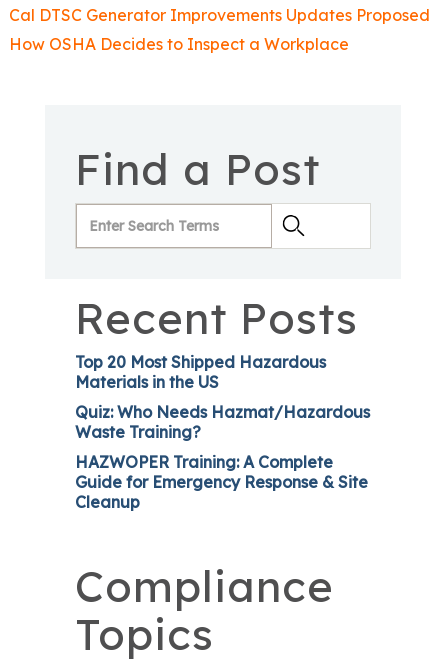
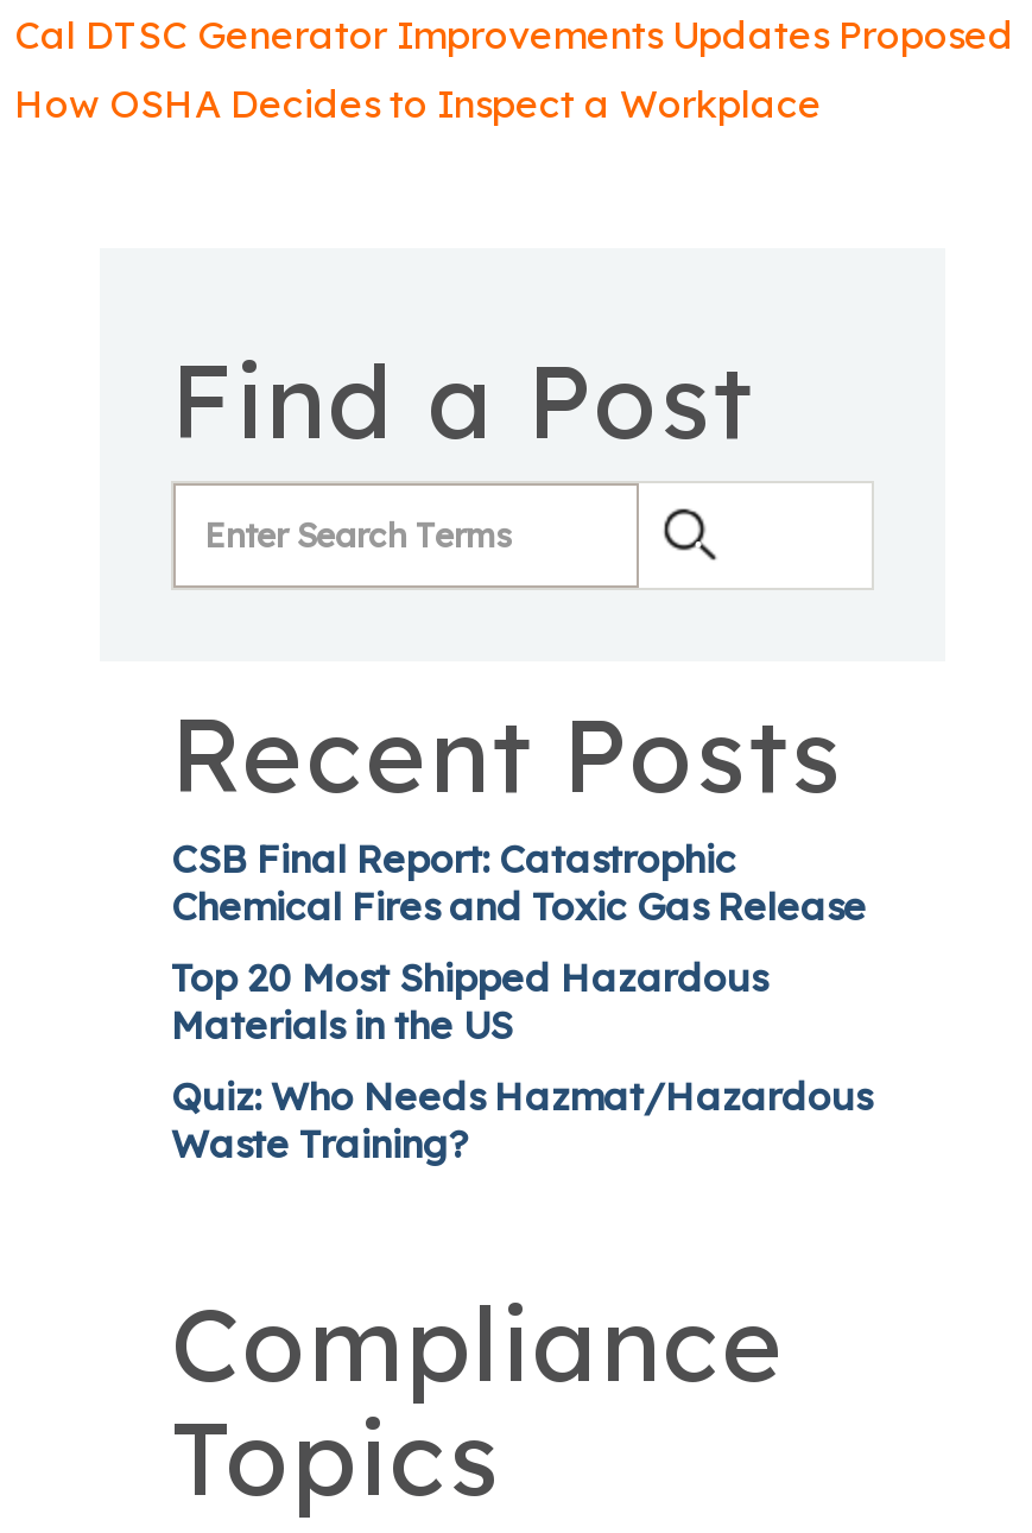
+ CSB Final Report: Catastrophic
+ Chemical Fires and Toxic Gas Release

moved down: Top 20 Most Shipped Hazardous | Materials in the US | Quiz: Who Needs Hazmat/Hazardous | Waste Training?

- HAZWOPER Training: A Complete
- Guide for Emergency Response & Site
- Cleanup
